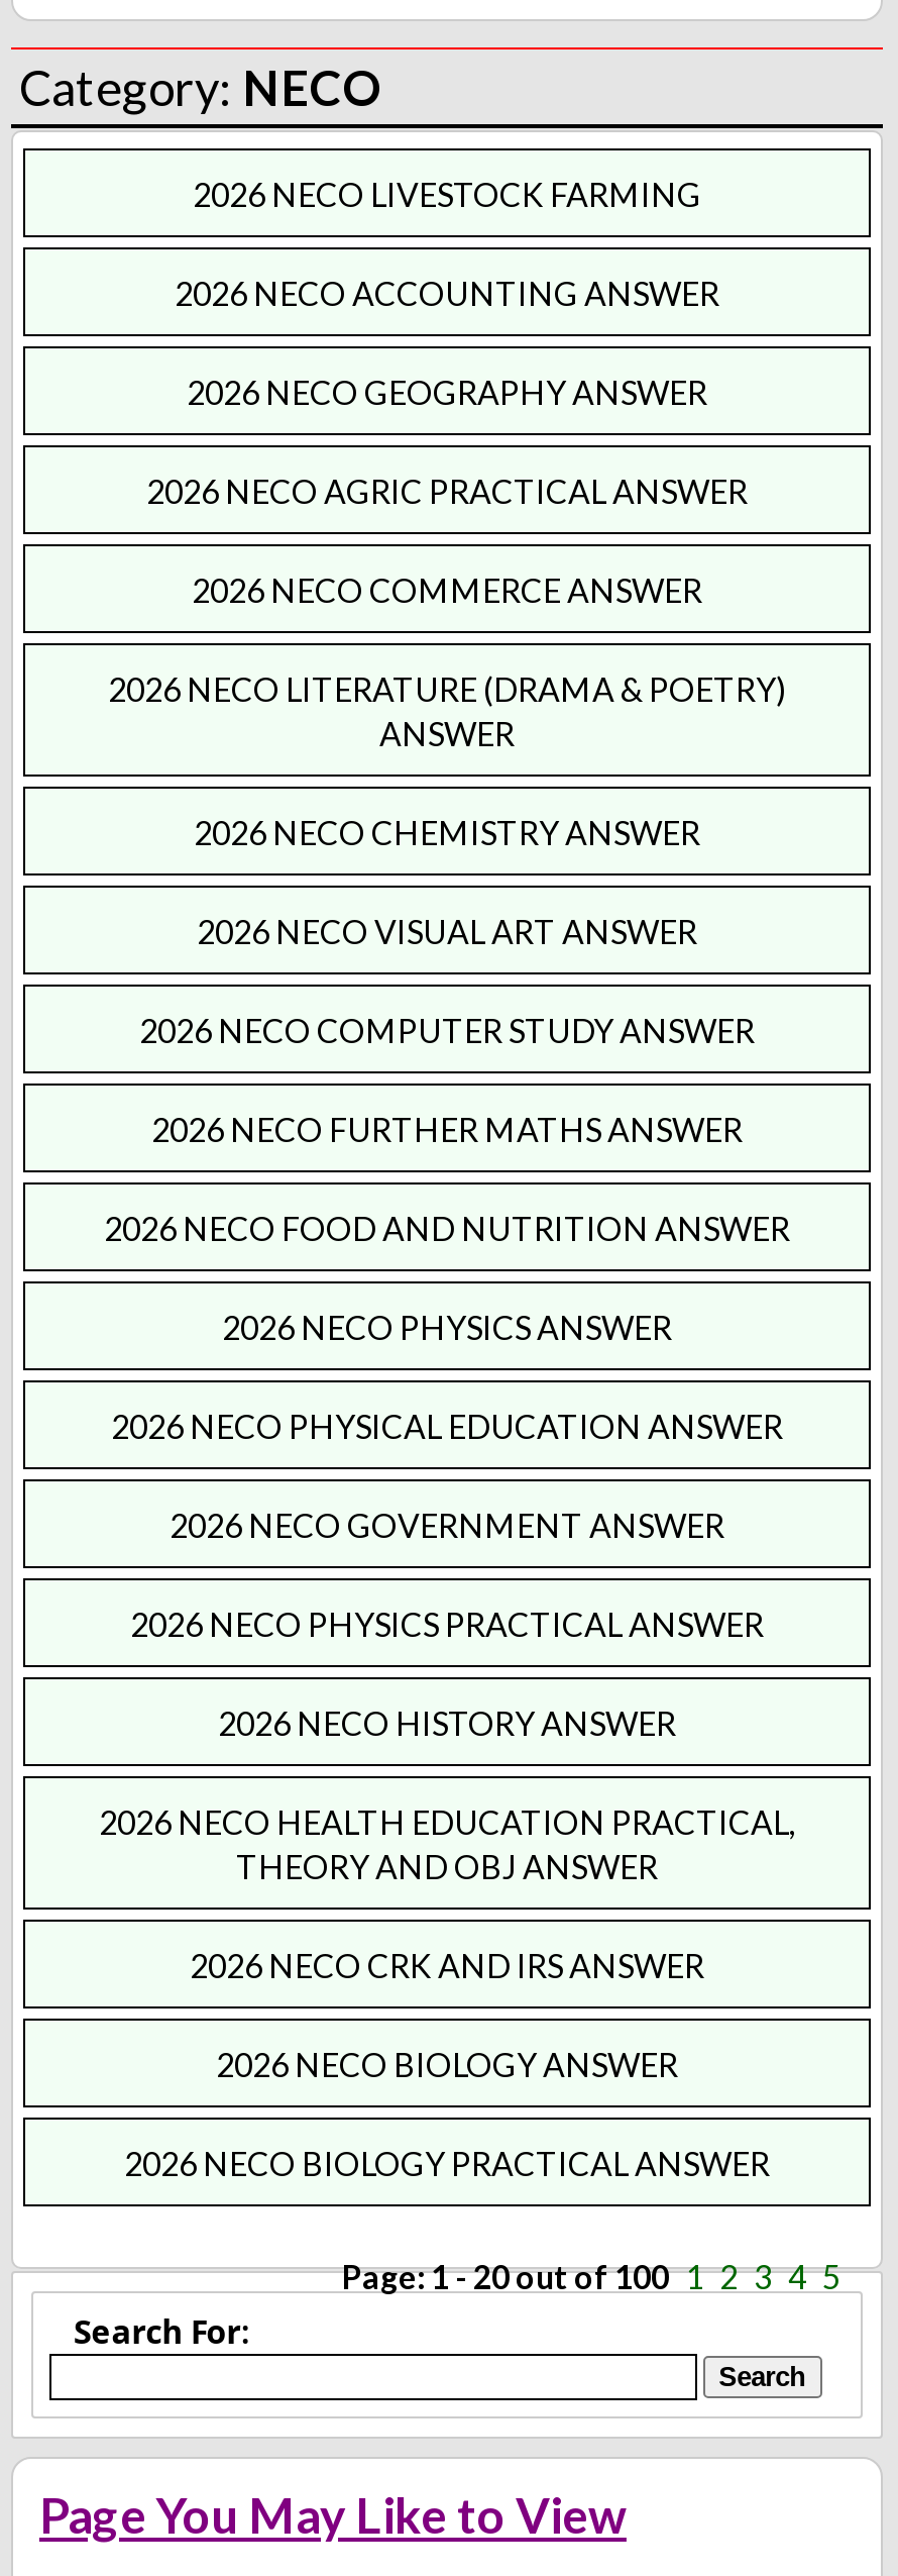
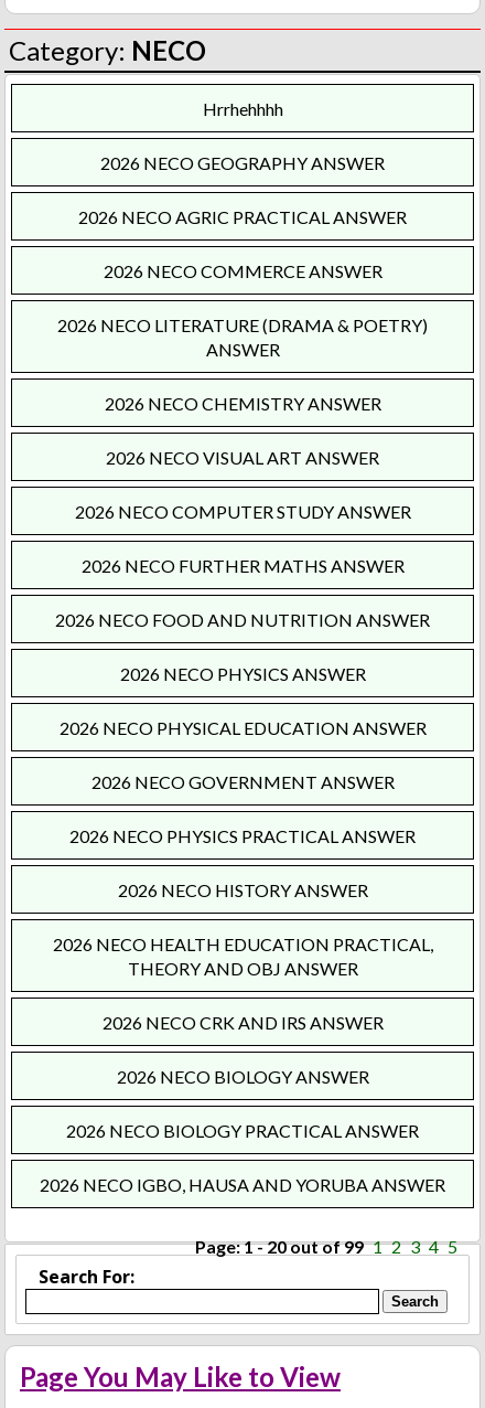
- 2026 NECO LIVESTOCK FARMING
- 2026 NECO ACCOUNTING ANSWER
+ Hrrhehhhh

moved up: 2026 NECO GEOGRAPHY ANSWER | 2026 NECO AGRIC PRACTICAL ANSWER | 2026 NECO COMMERCE ANSWER | ... | 2026 NECO BIOLOGY ANSWER | 2026 NECO BIOLOGY PRACTICAL ANSWER

- Page: 1 - 20 out of 100 1 2 3 4 5
+ 2026 NECO IGBO, HAUSA AND YORUBA ANSWER
+ Page: 1 - 20 out of 99 1 2 3 4 5
